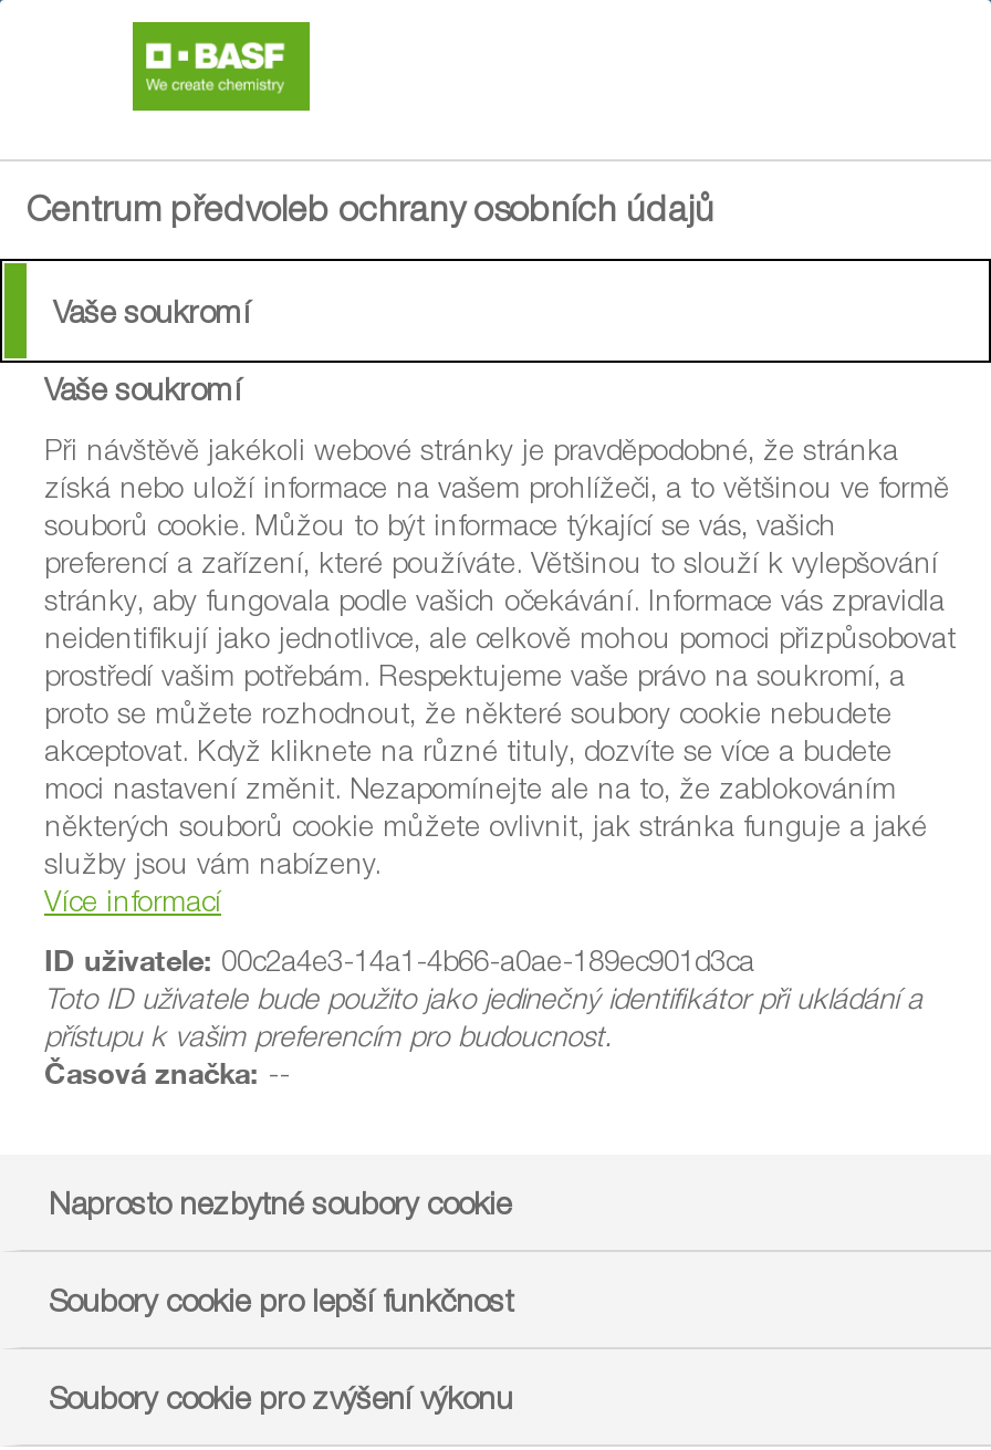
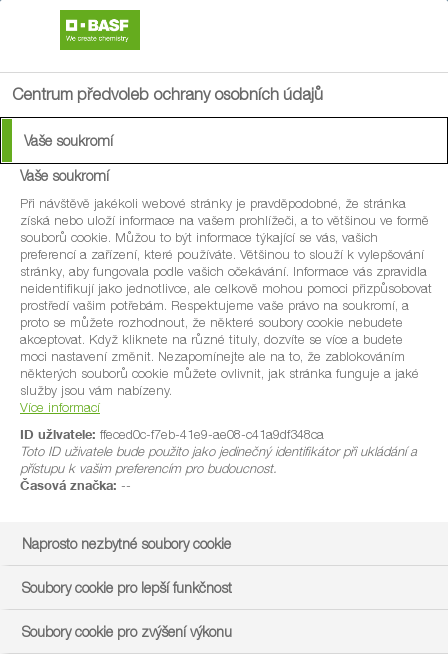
- ID uživatele: 00c2a4e3-14a1-4b66-a0ae-189ec901d3ca
+ ID uživatele: ffeced0c-f7eb-41e9-ae08-c41a9df348ca
